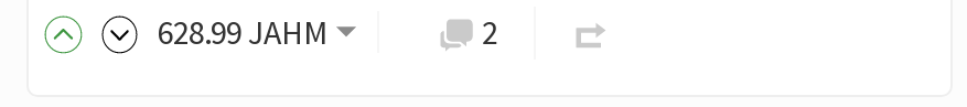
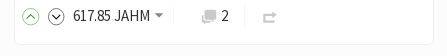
- 628.99 JAHM
+ 617.85 JAHM
